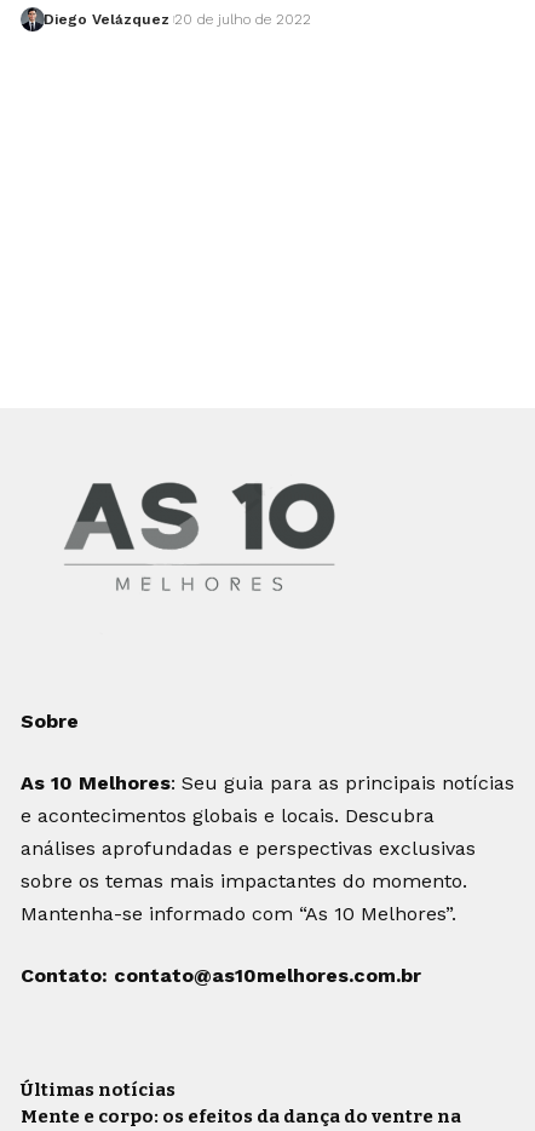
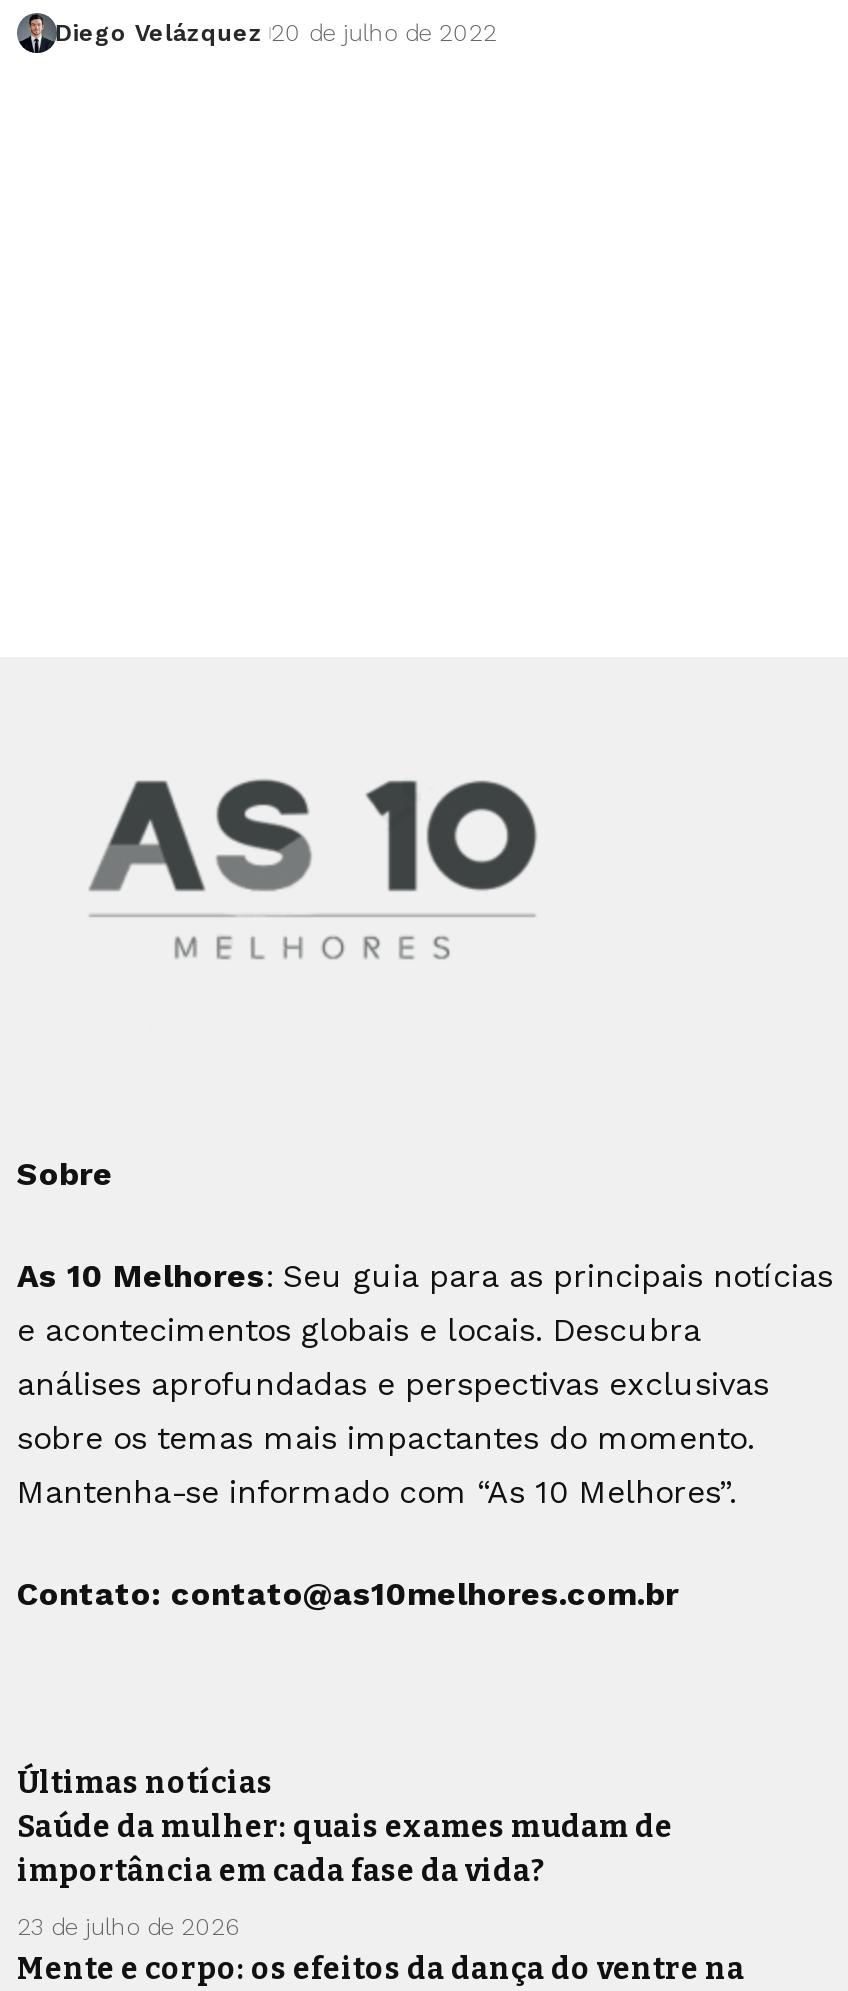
+ Saúde da mulher: quais exames mudam de
+ importância em cada fase da vida?
+ 23 de julho de 2026
